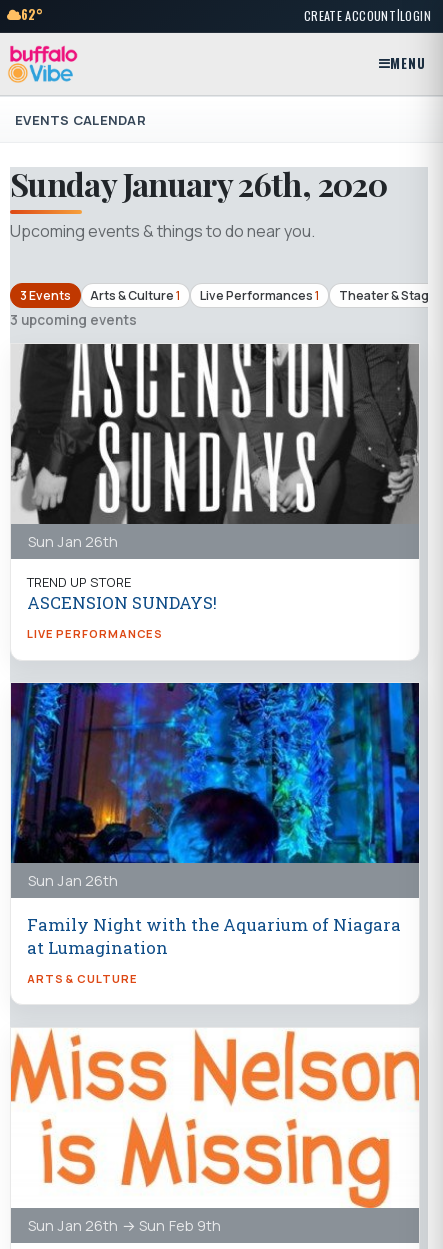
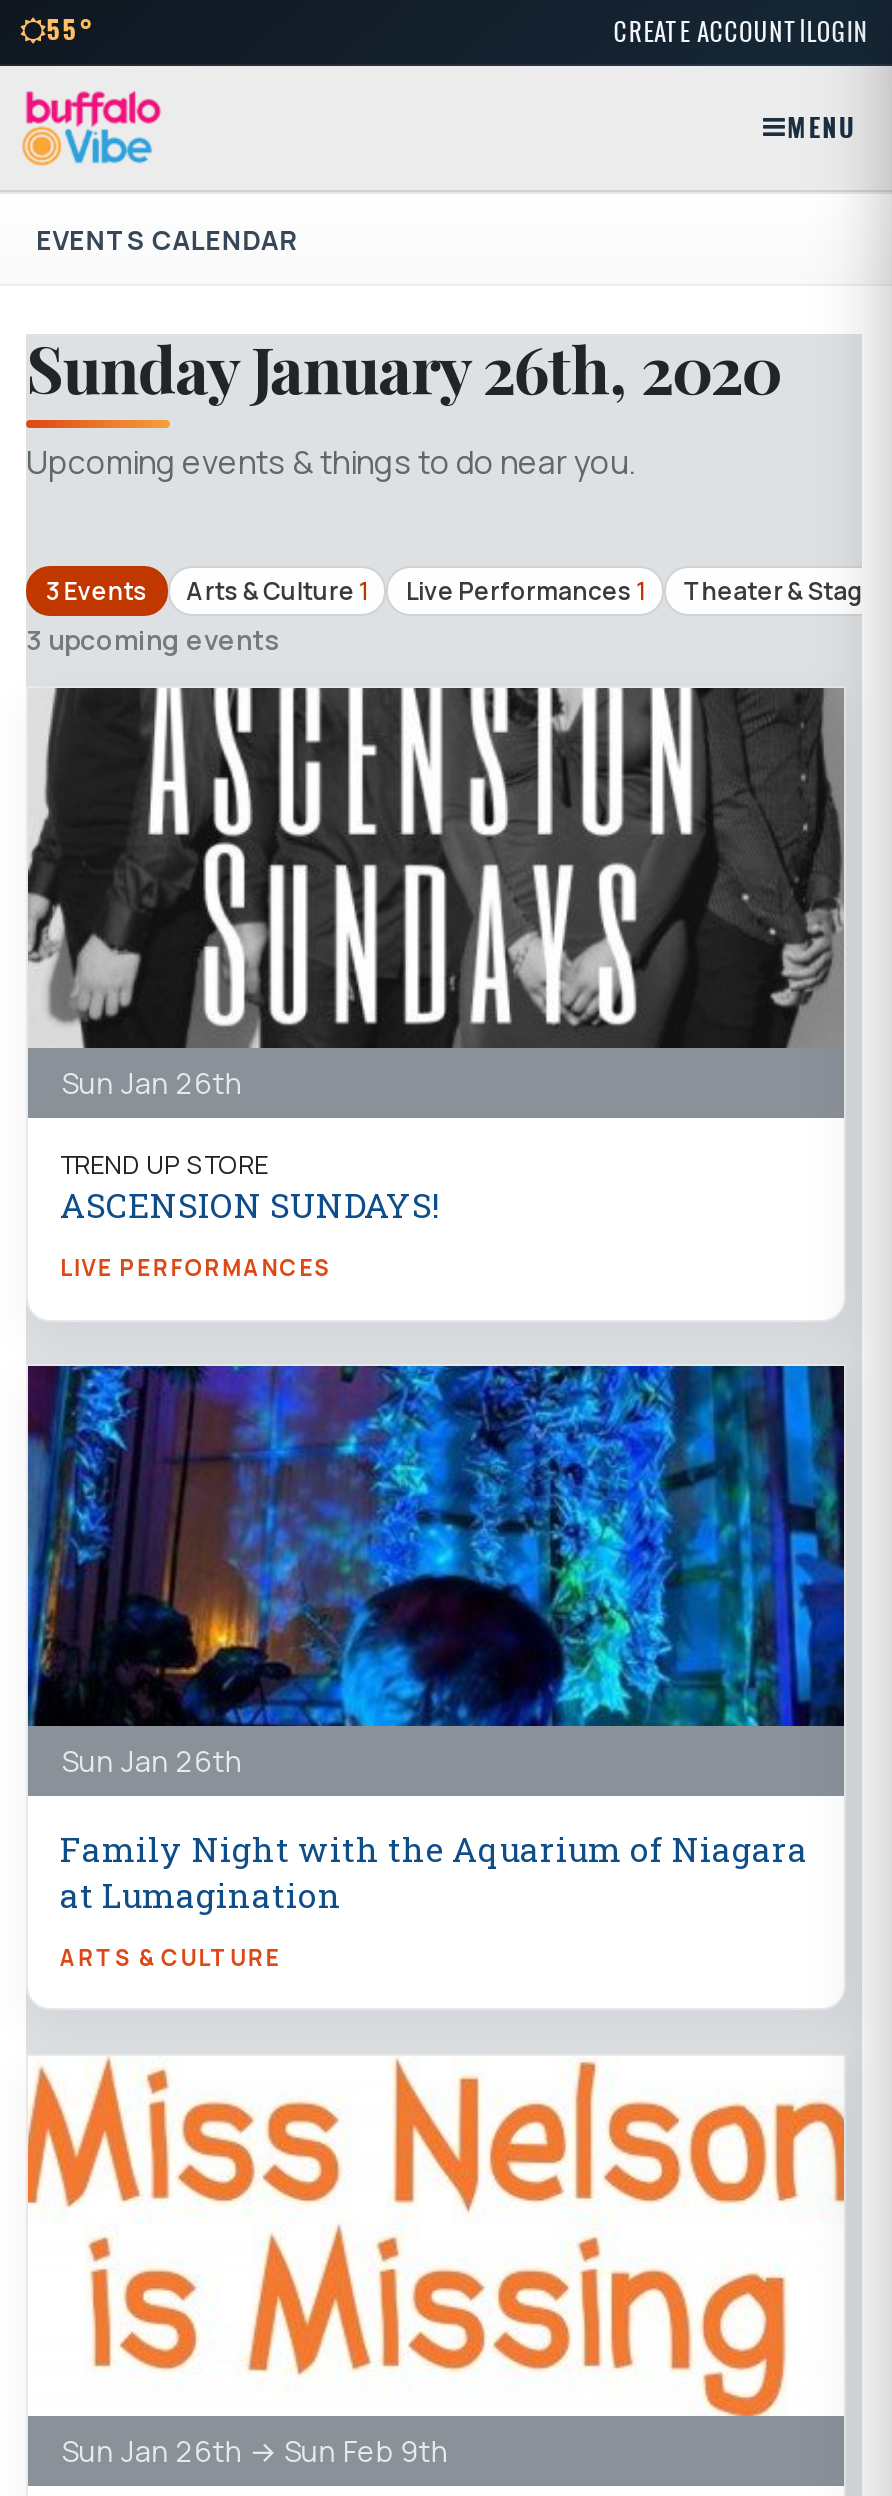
- 62°
+ 55°
